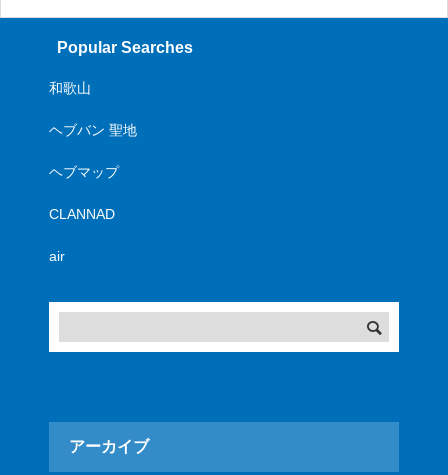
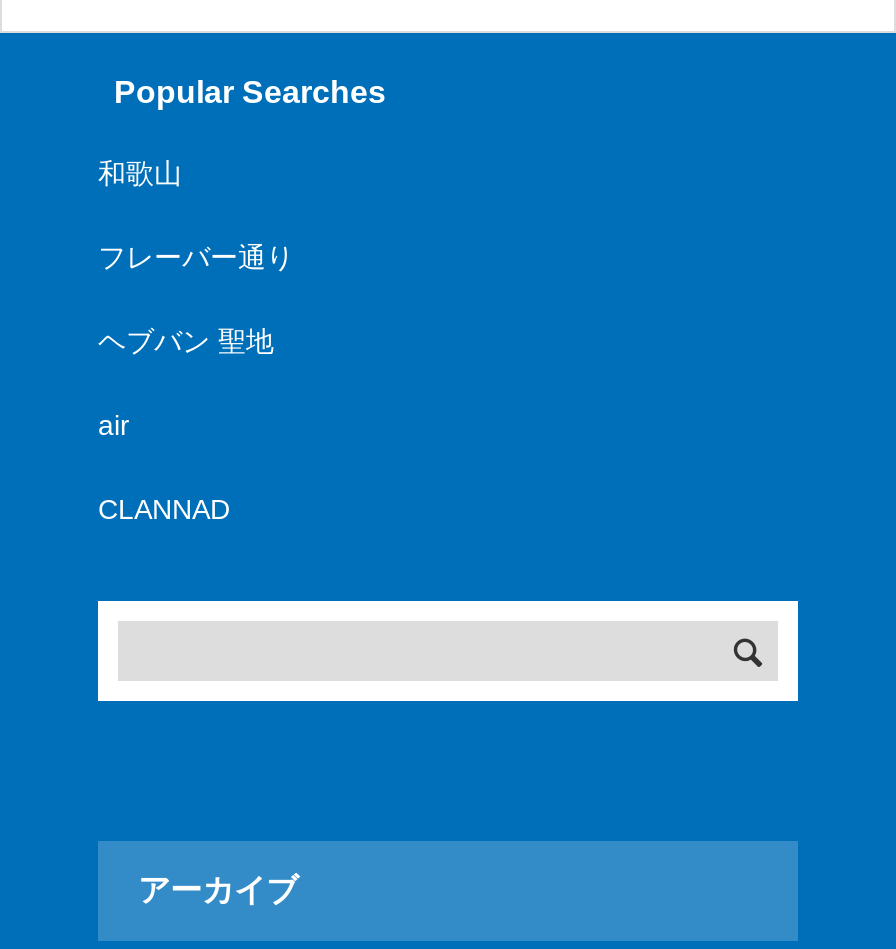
+ フレーバー通り

moved down: ヘブバン 聖地

- ヘブマップ

moved down: CLANNAD

moved up: air
